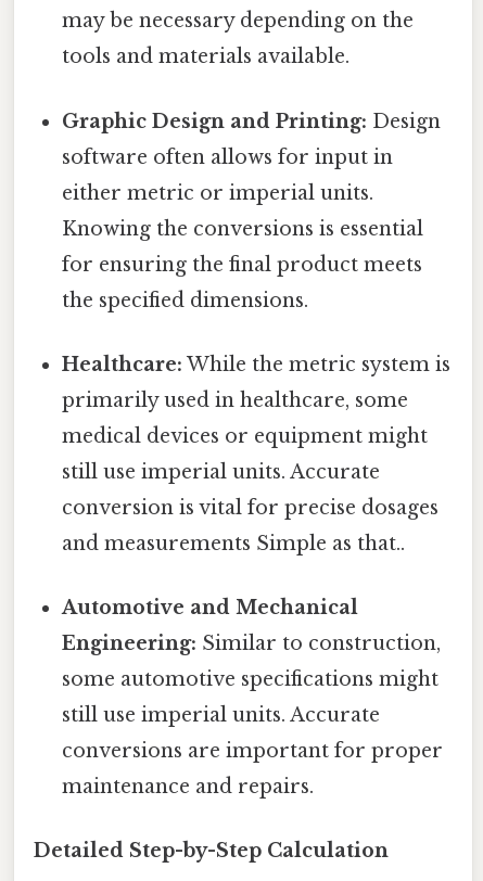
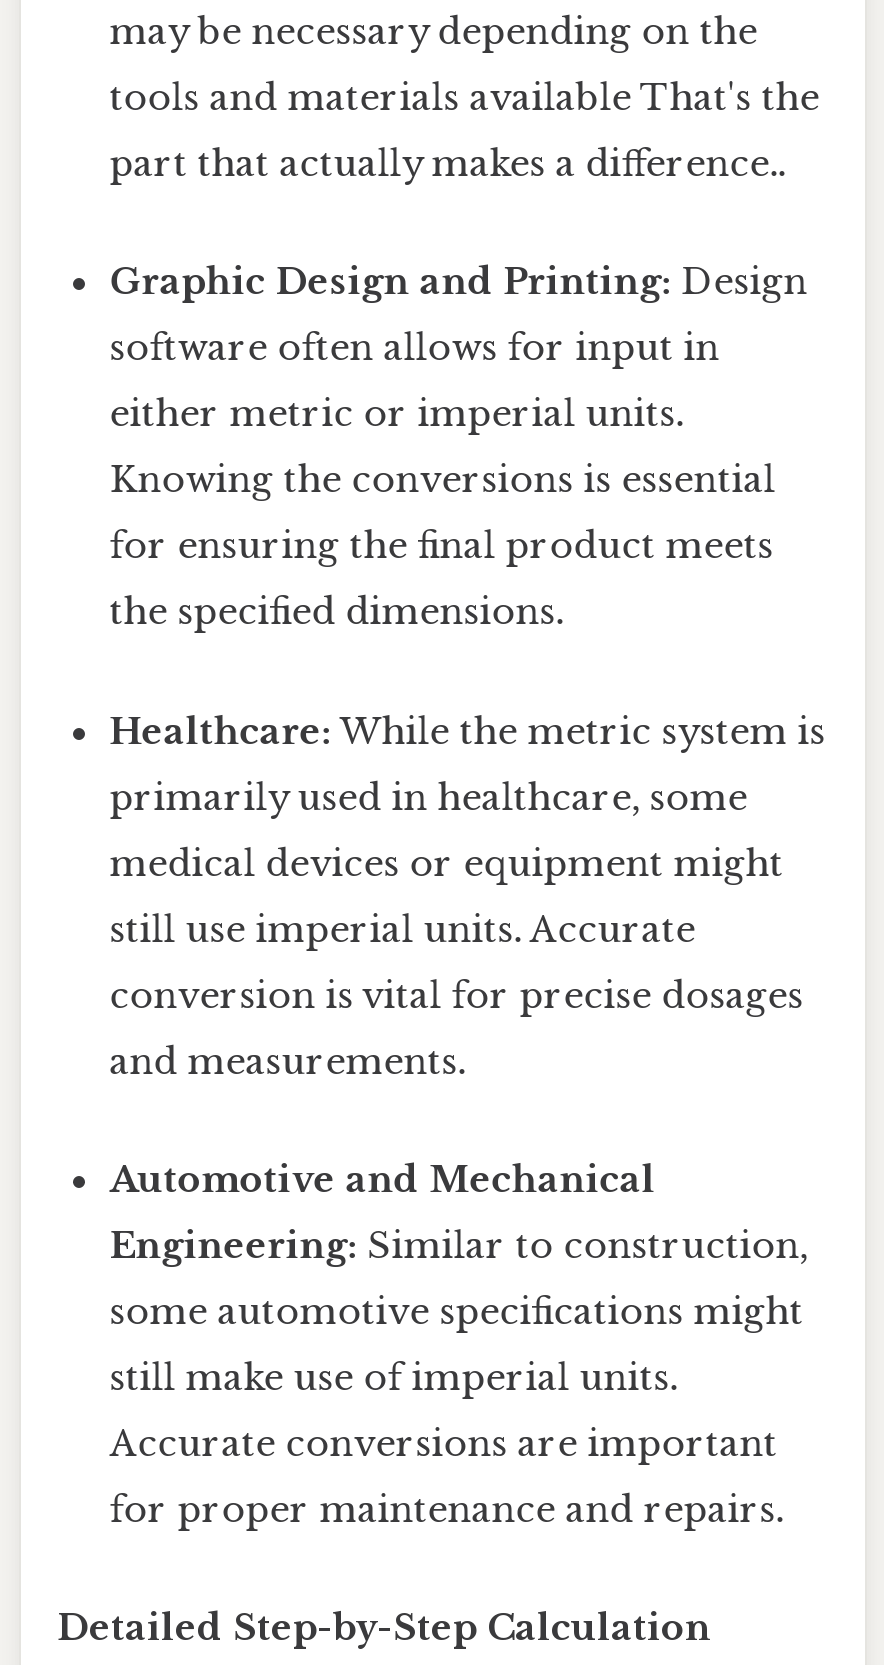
- tools and materials available.
+ tools and materials available That's the
+ part that actually makes a difference..

- and measurements Simple as that..
+ and measurements.

- still use imperial units. Accurate
+ still make use of imperial units.

- conversions are important for proper
+ Accurate conversions are important

- maintenance and repairs.
+ for proper maintenance and repairs.
